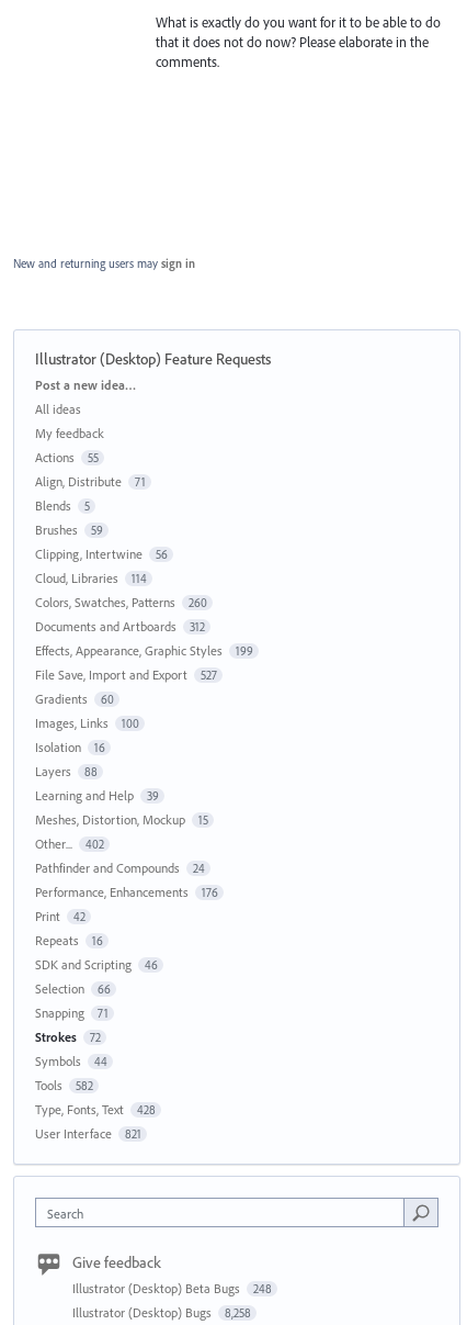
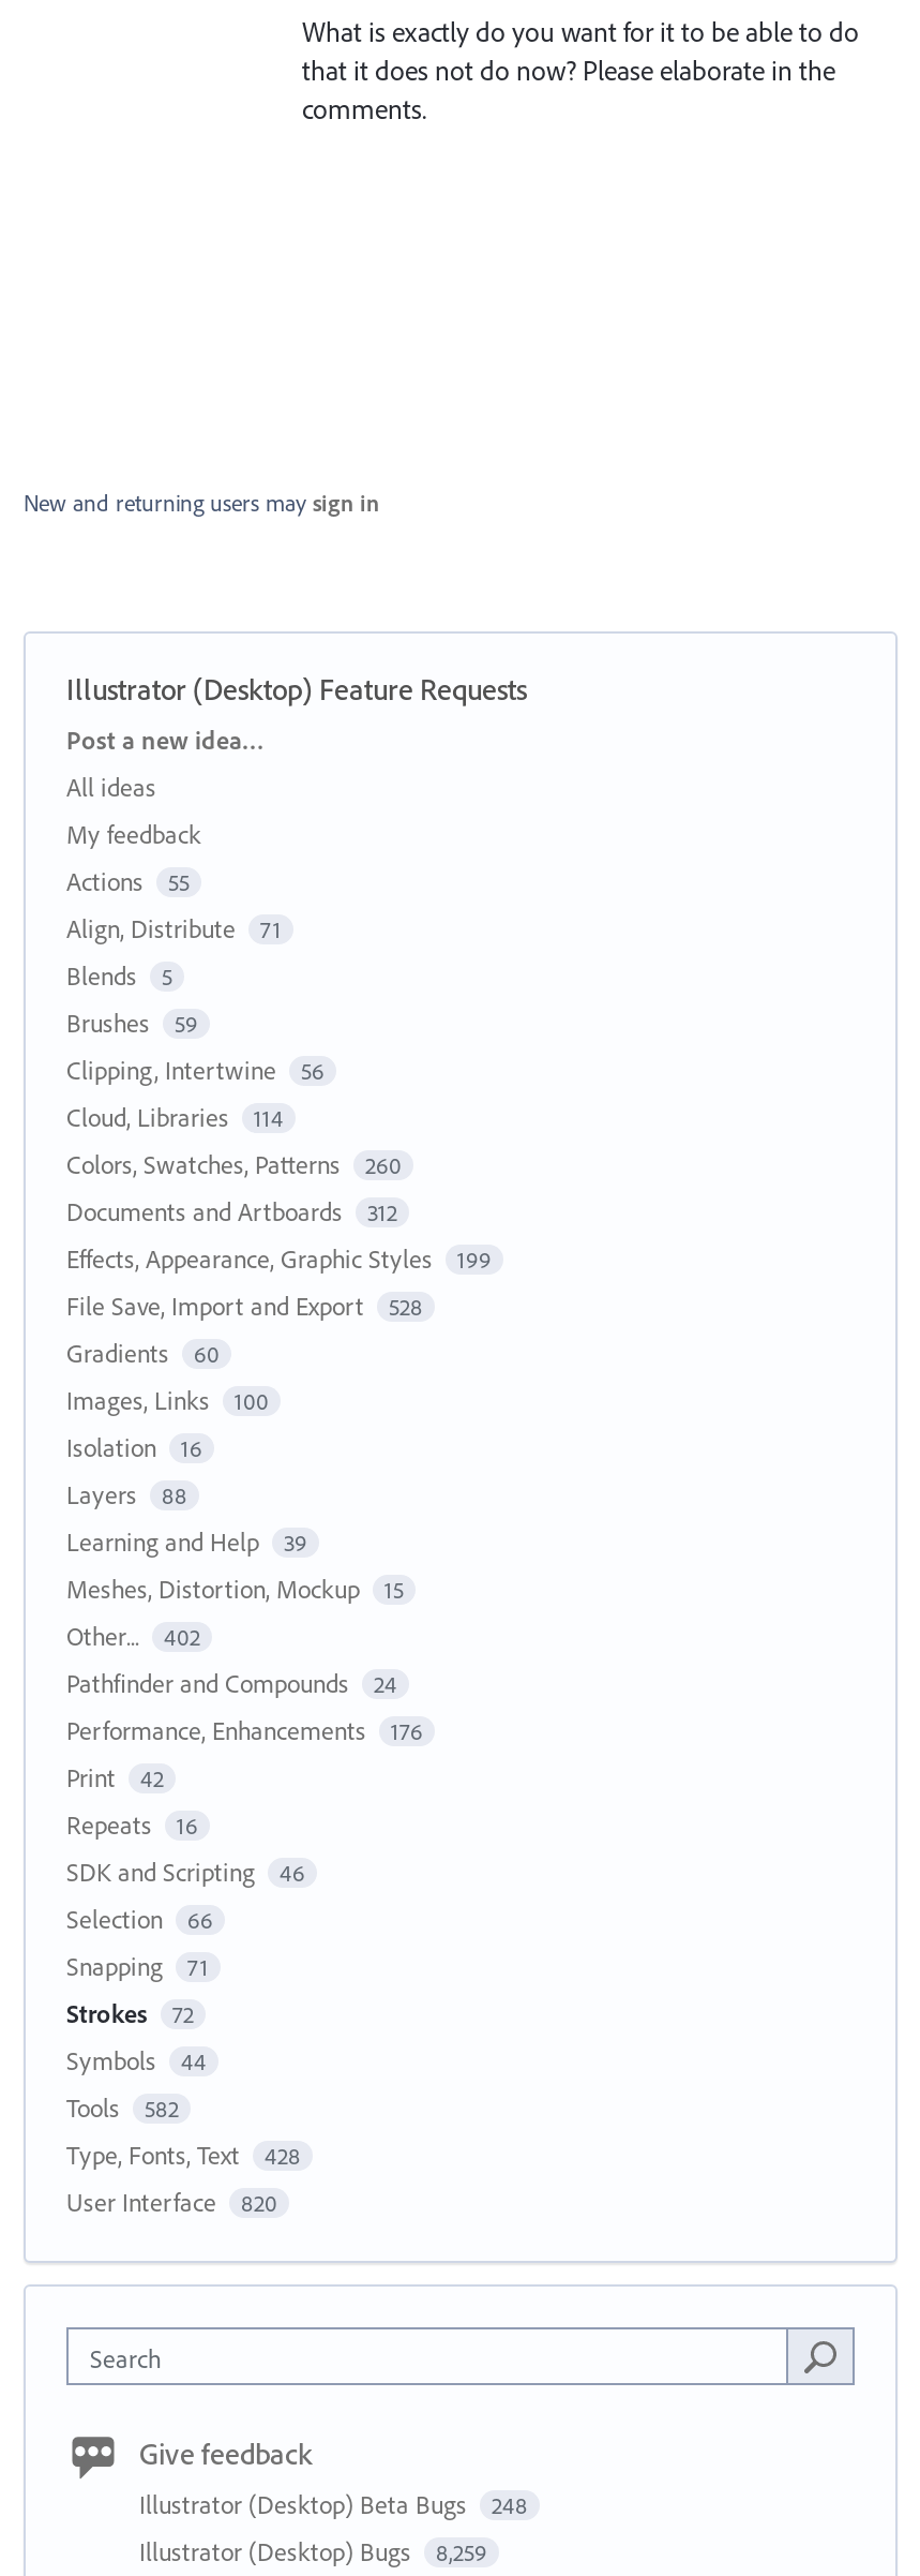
- File Save, Import and Export 527
+ File Save, Import and Export 528

- User Interface 821
+ User Interface 820

- Illustrator (Desktop) Bugs 8,258
+ Illustrator (Desktop) Bugs 8,259
